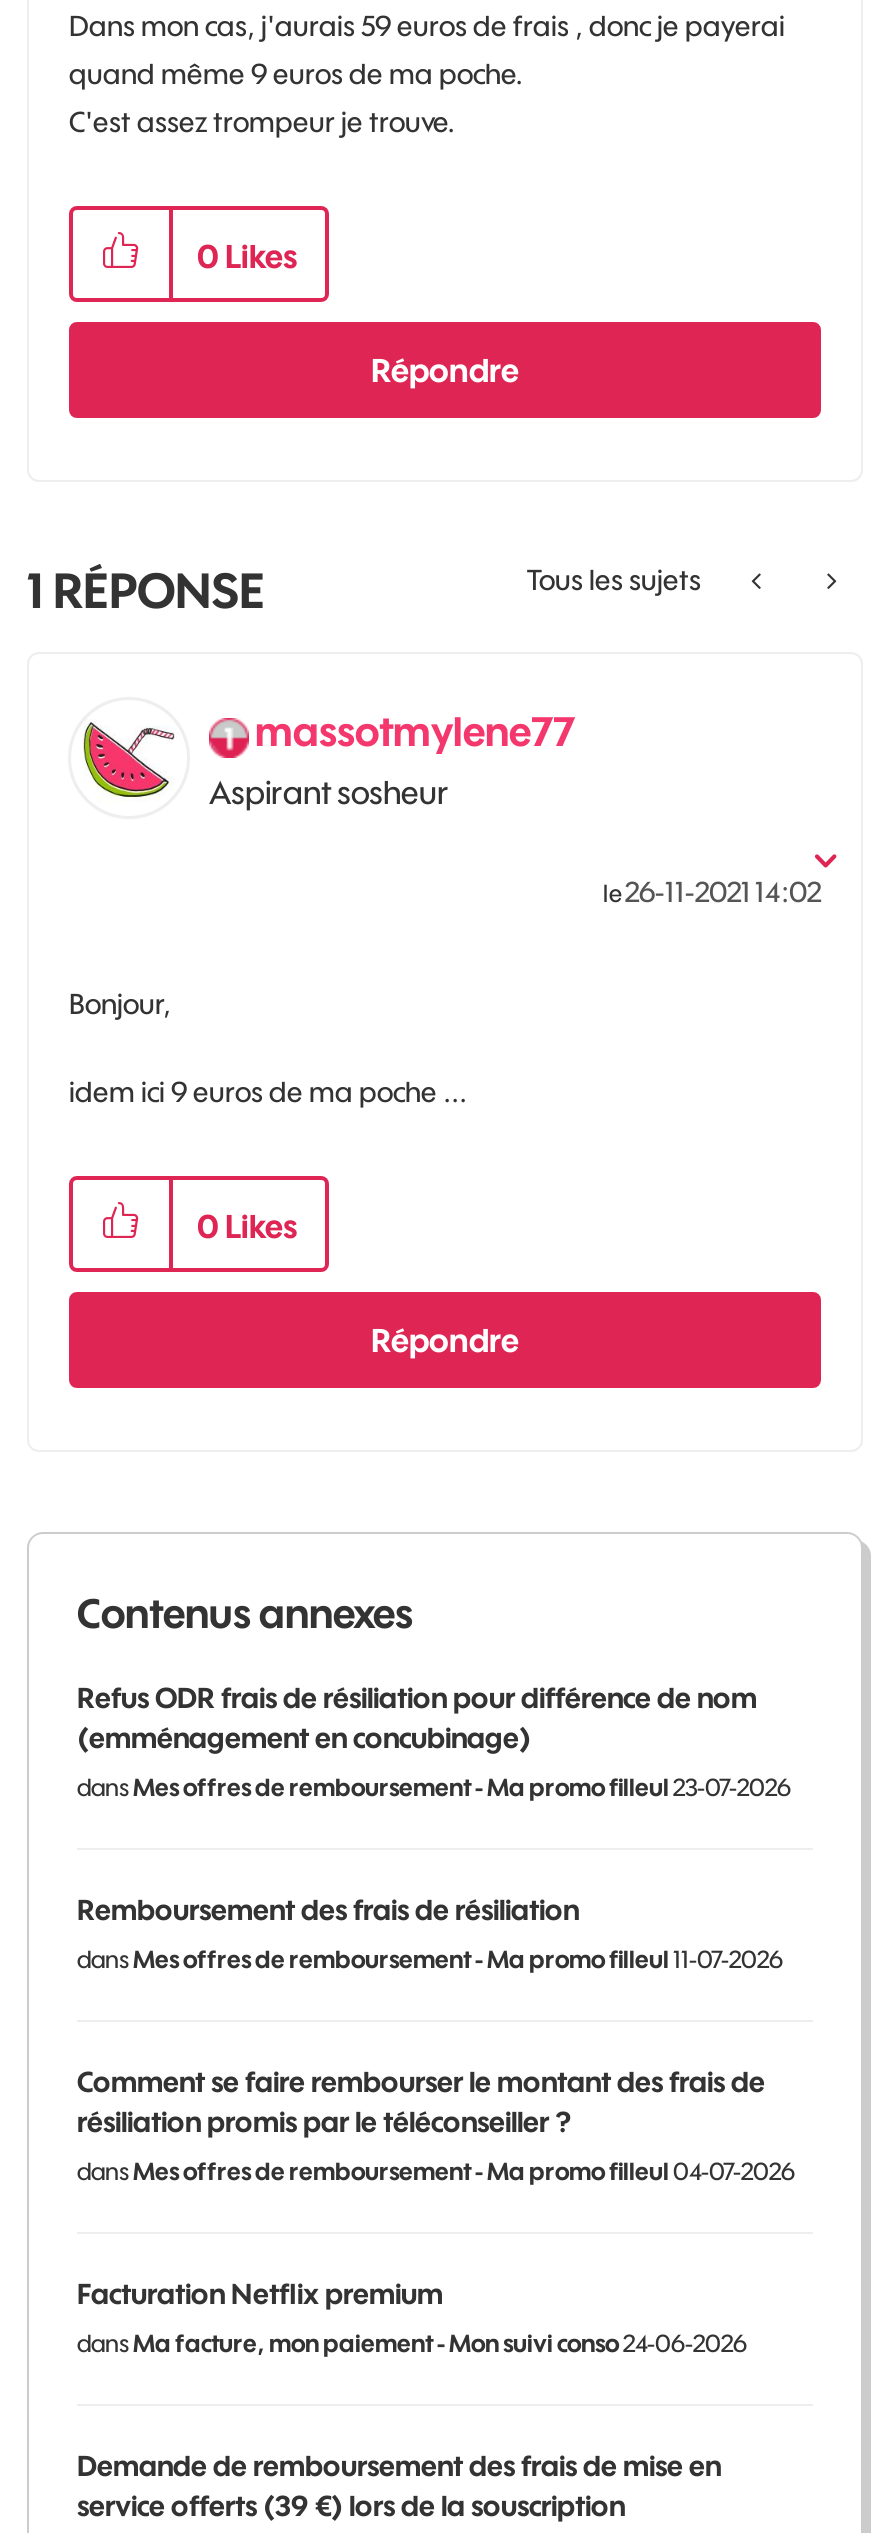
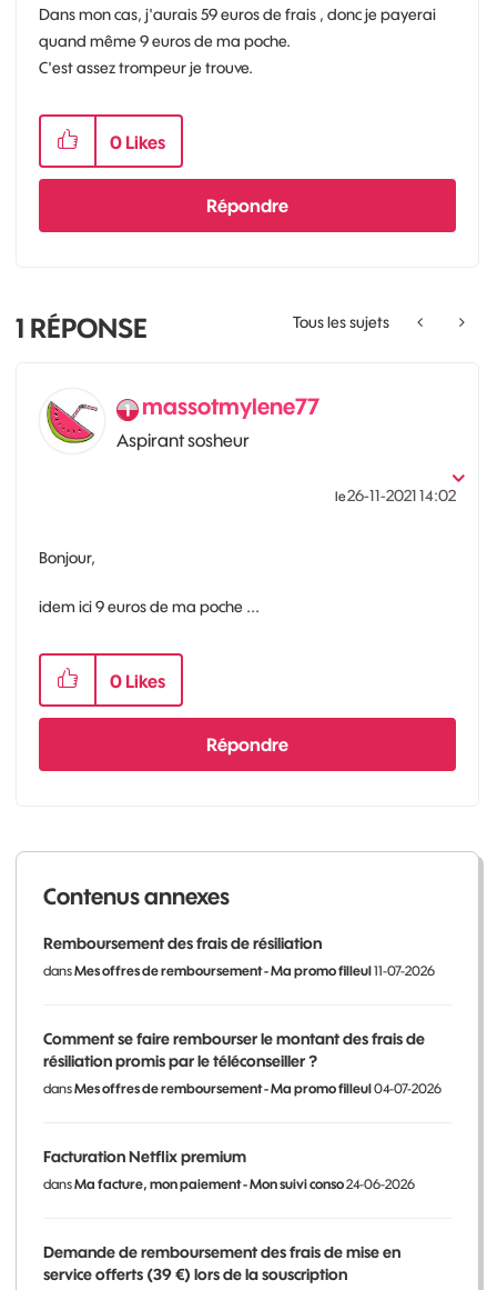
- Refus ODR frais de résiliation pour différence de nom
- (emménagement en concubinage)
- dansMes offres de remboursement - Ma promo filleul 23-07-2026
